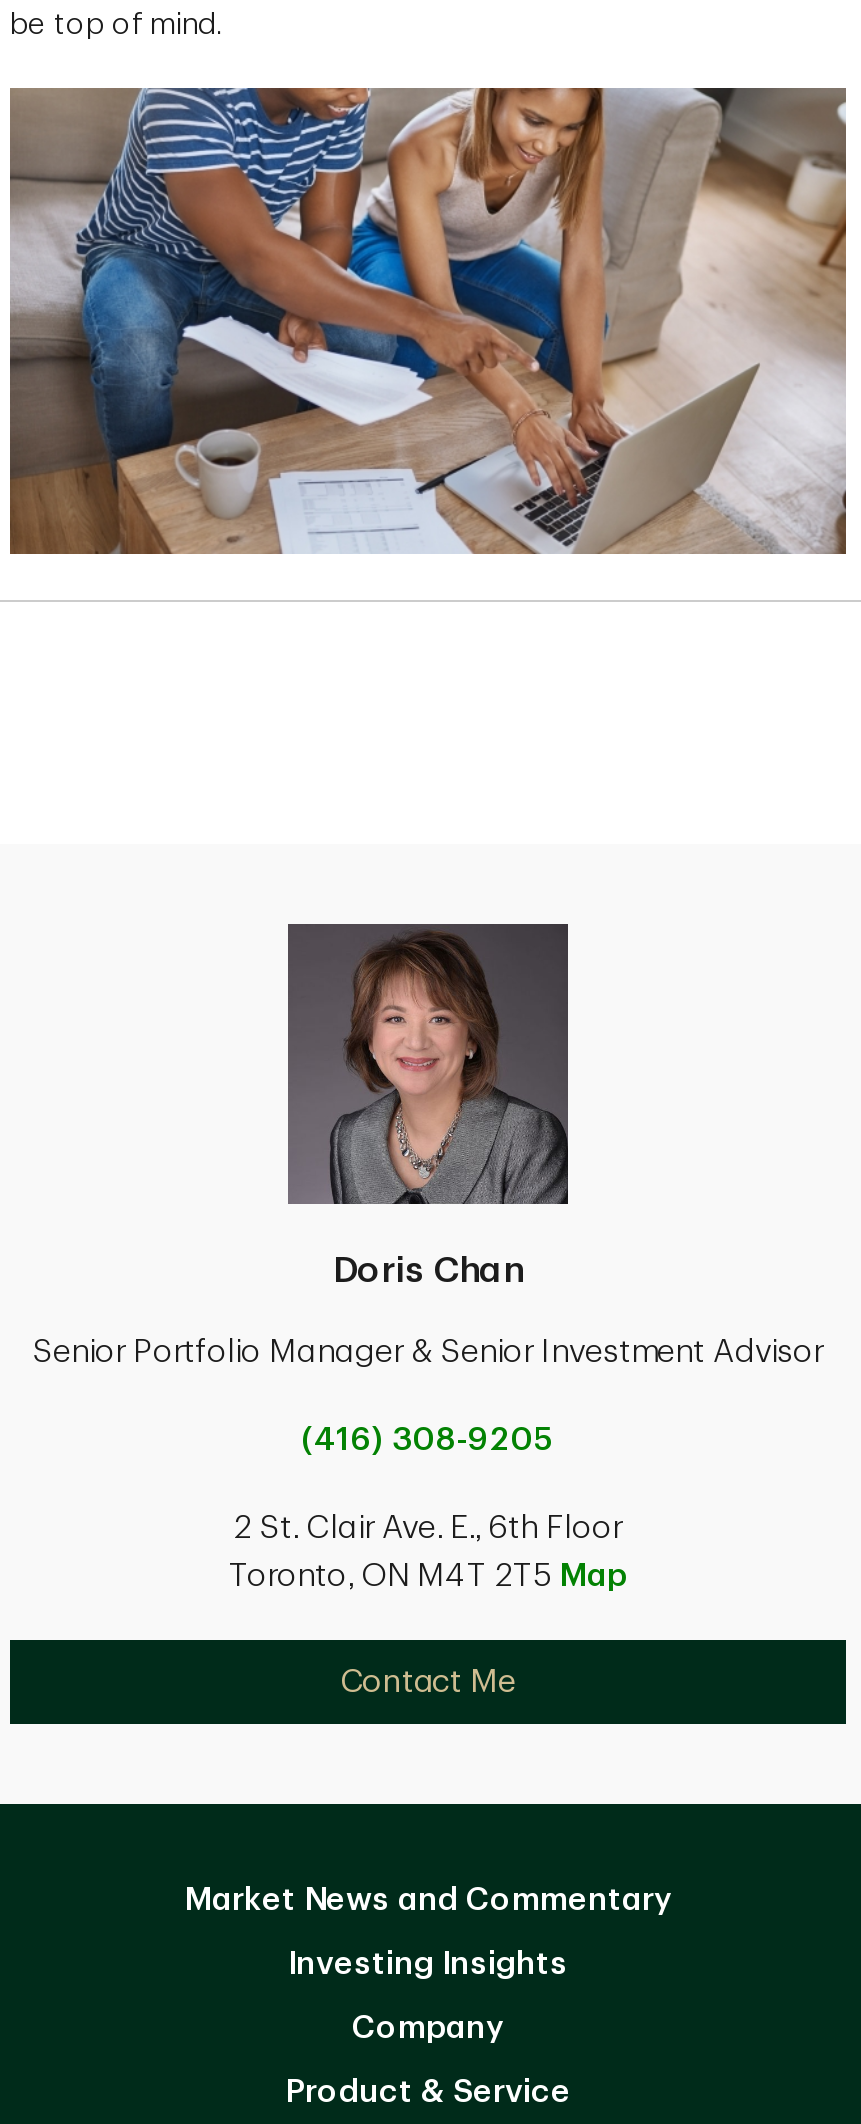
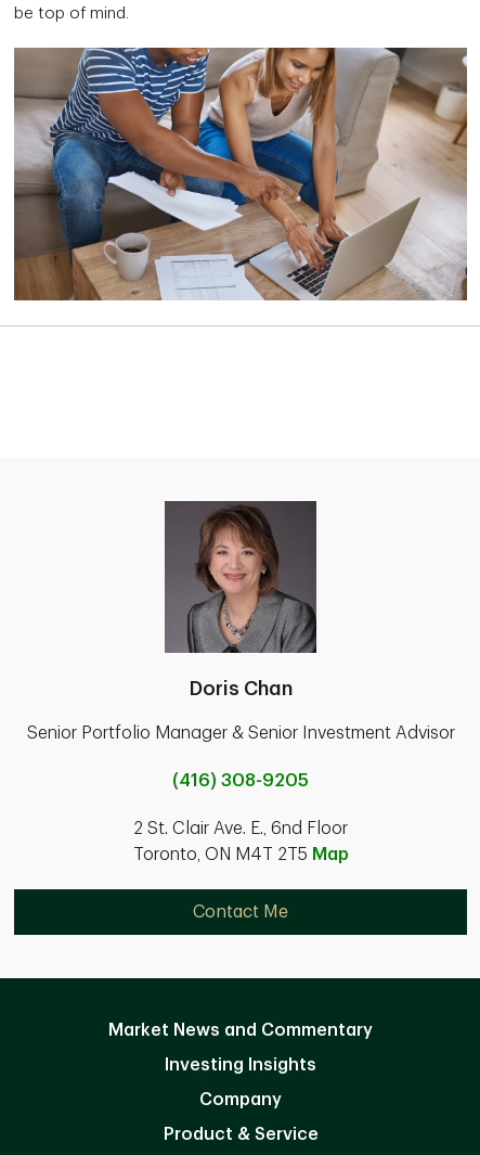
- 2 St. Clair Ave. E., 6th Floor
+ 2 St. Clair Ave. E., 6nd Floor
